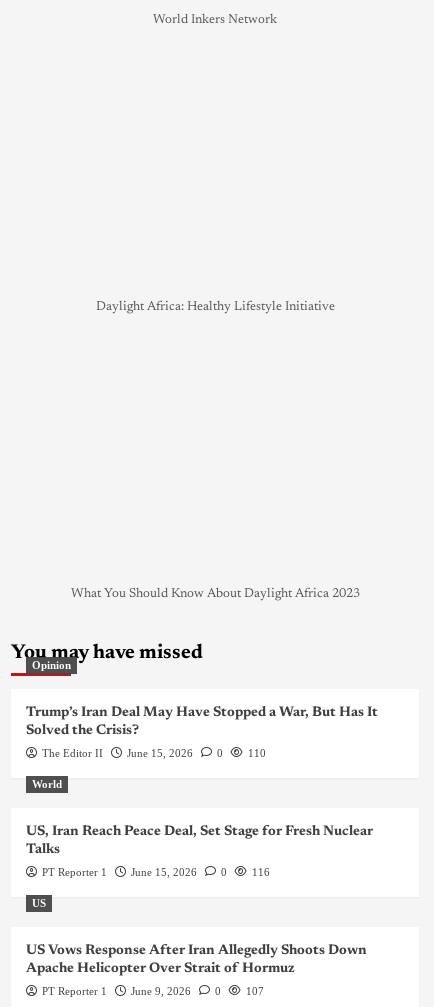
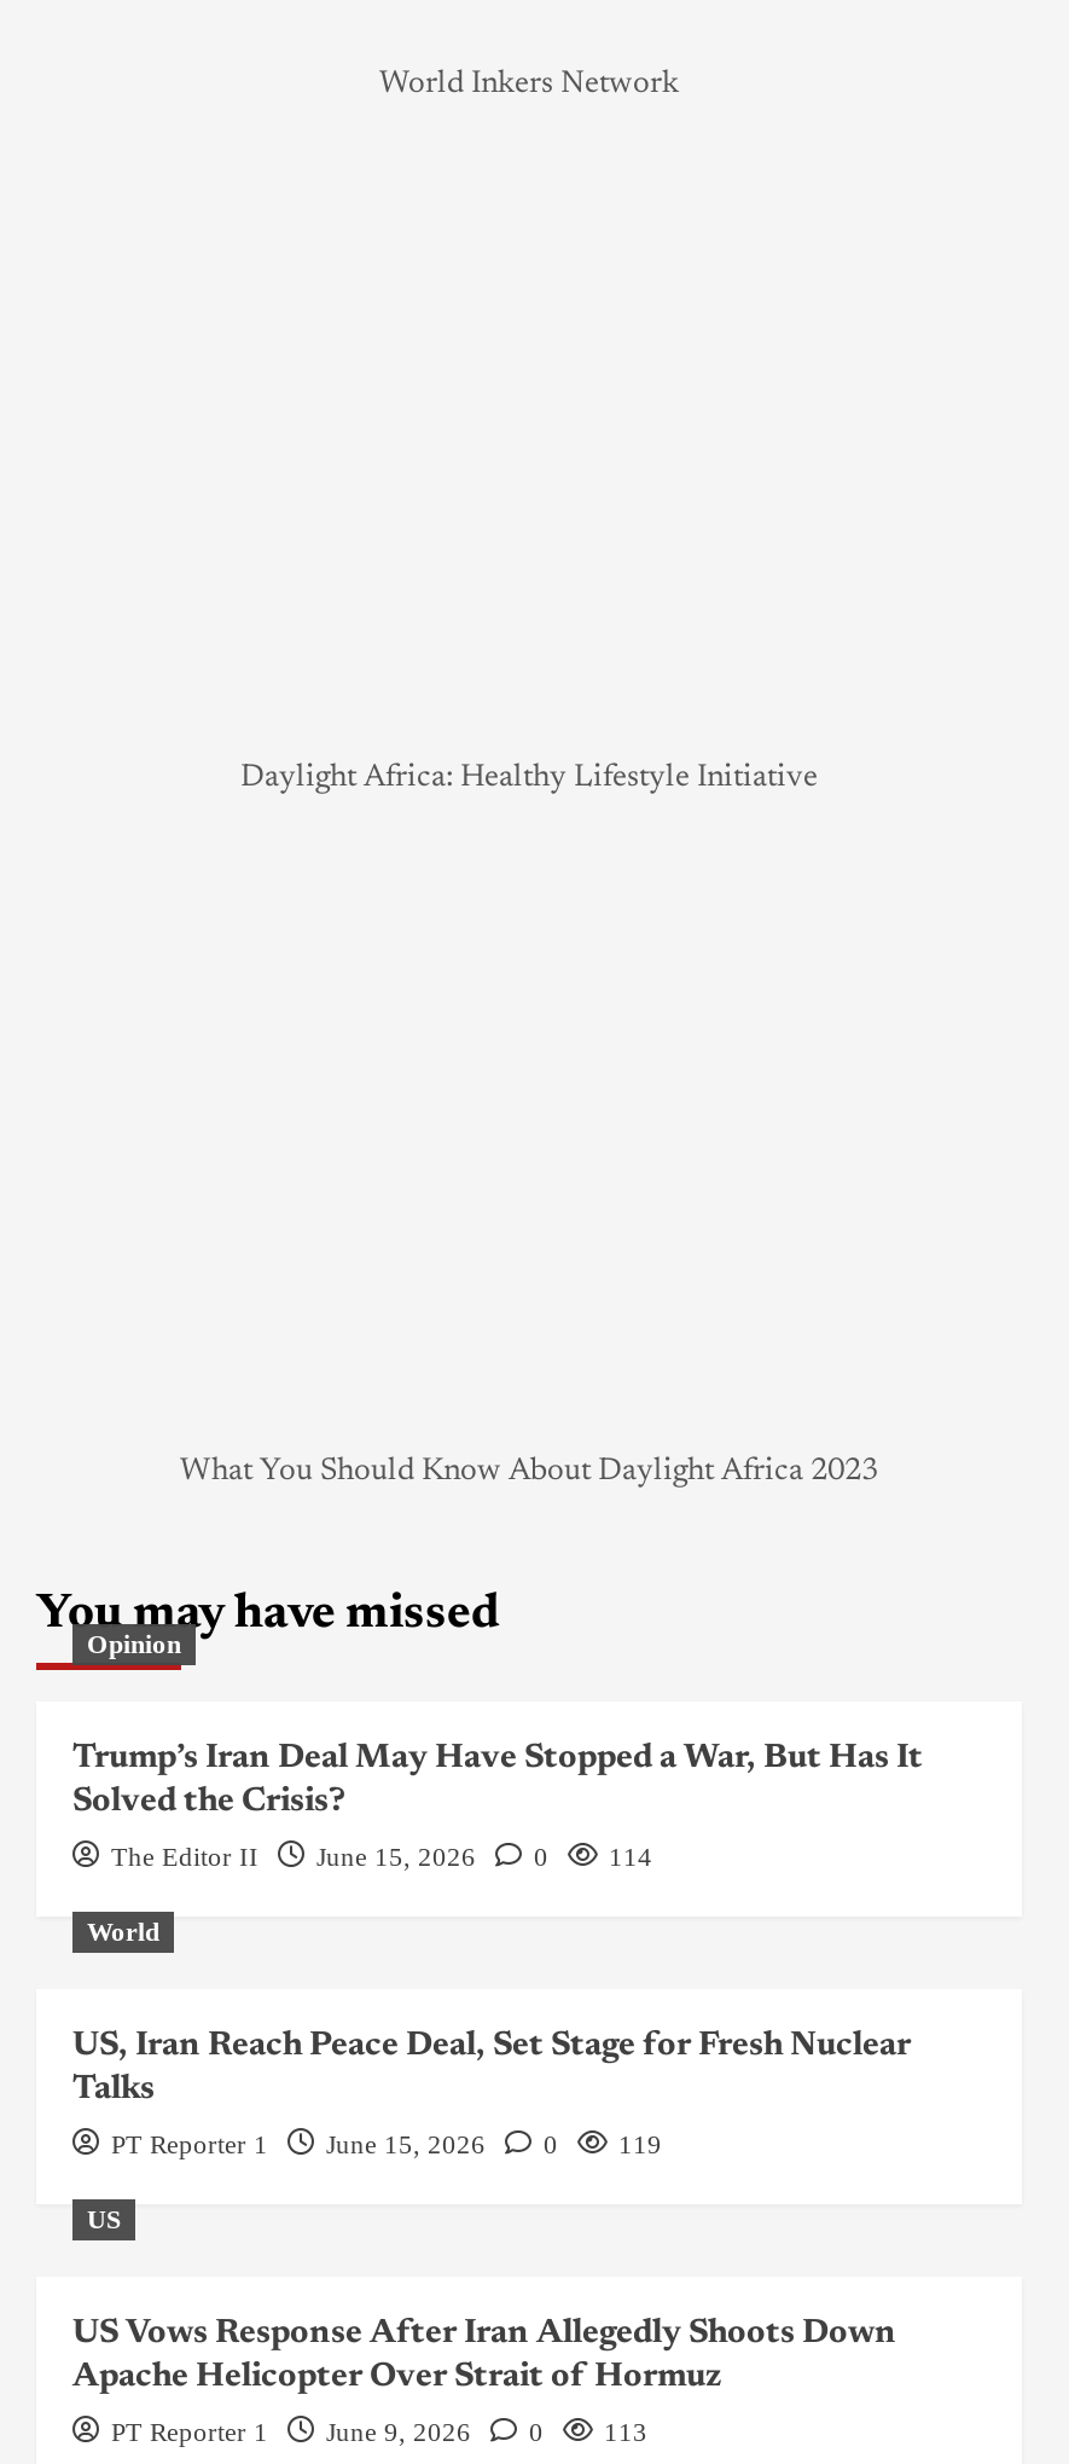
- 110
+ 114

- 116
+ 119

- 107
+ 113
